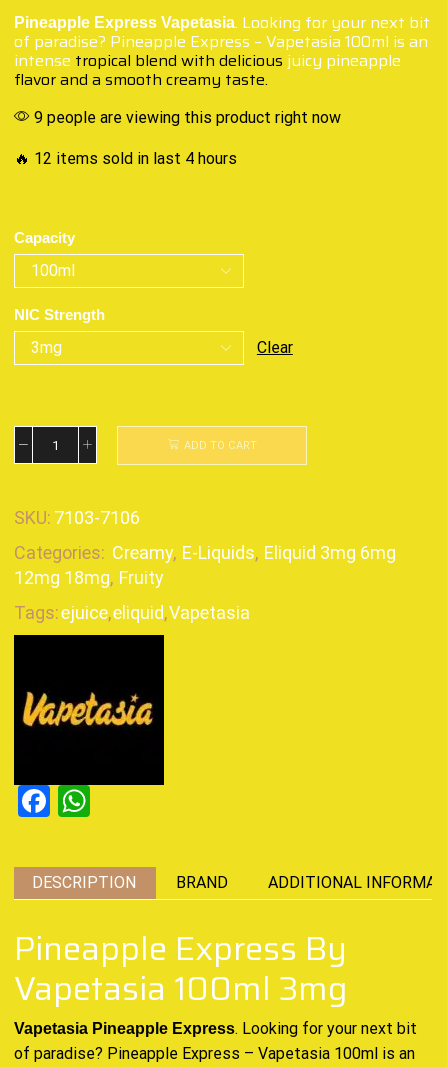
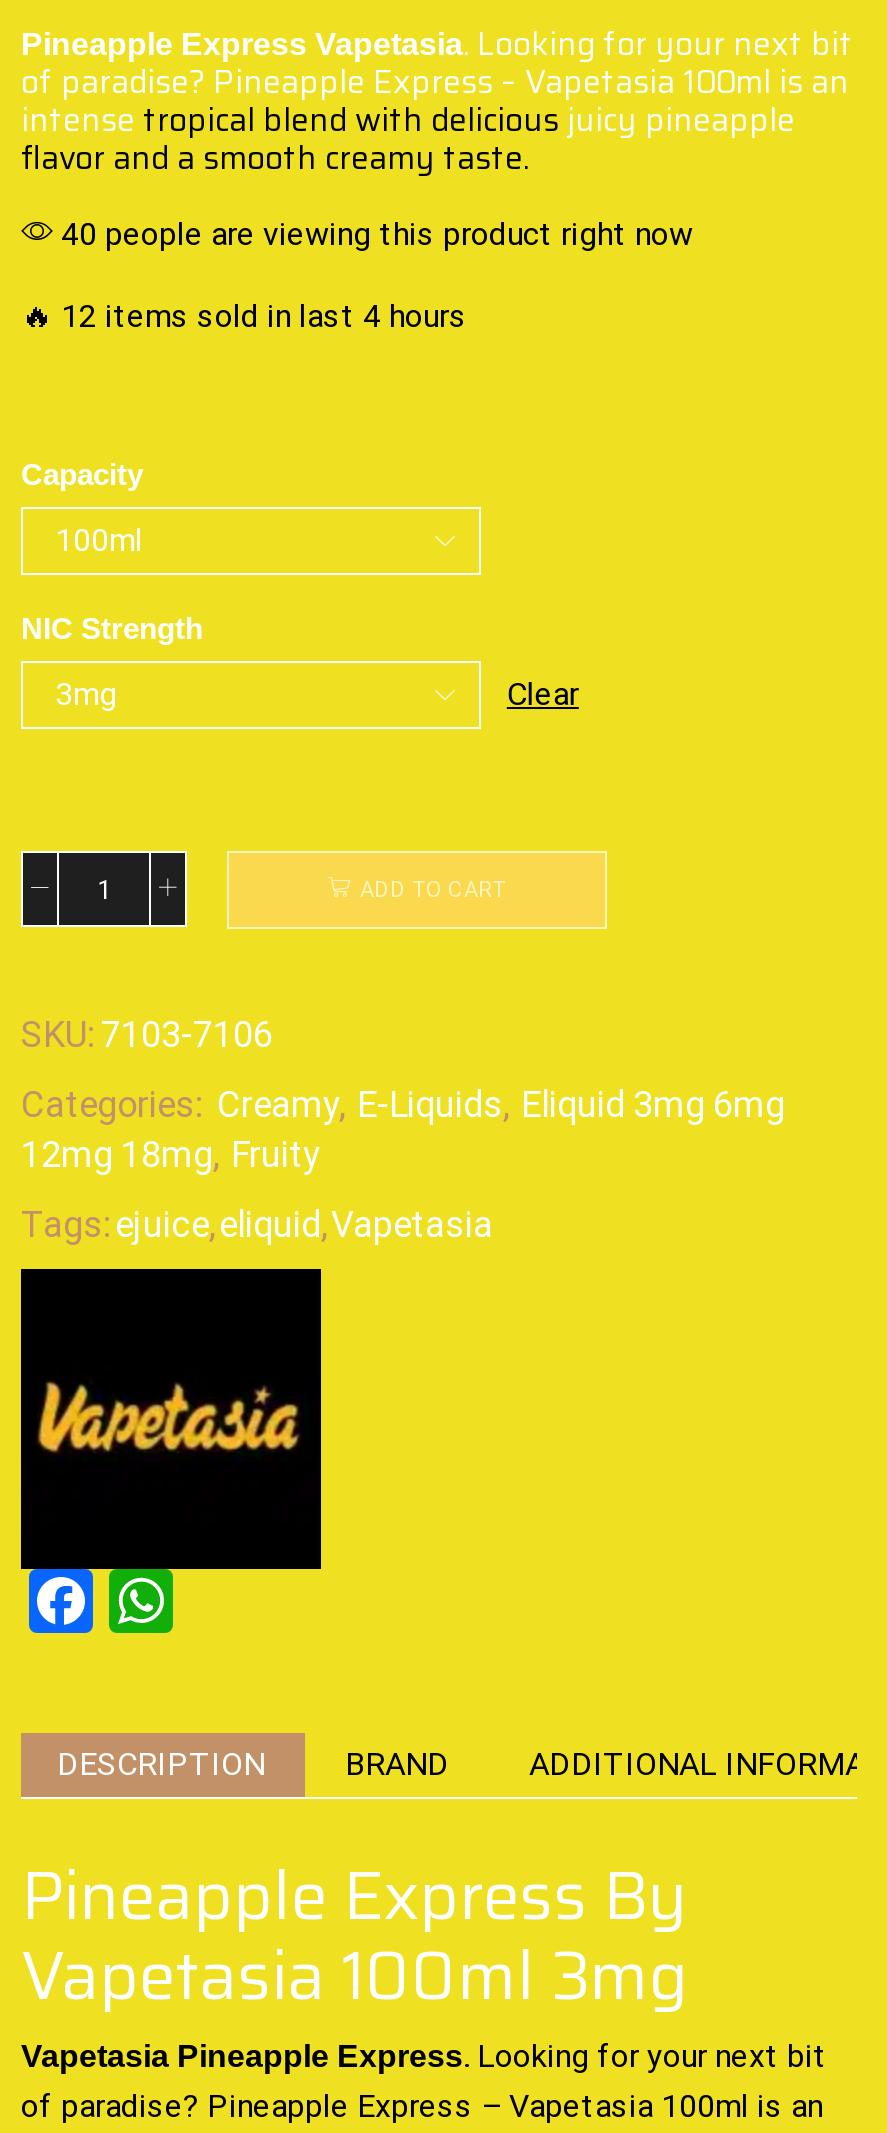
- 9 people are viewing this product right now
+ 40 people are viewing this product right now
